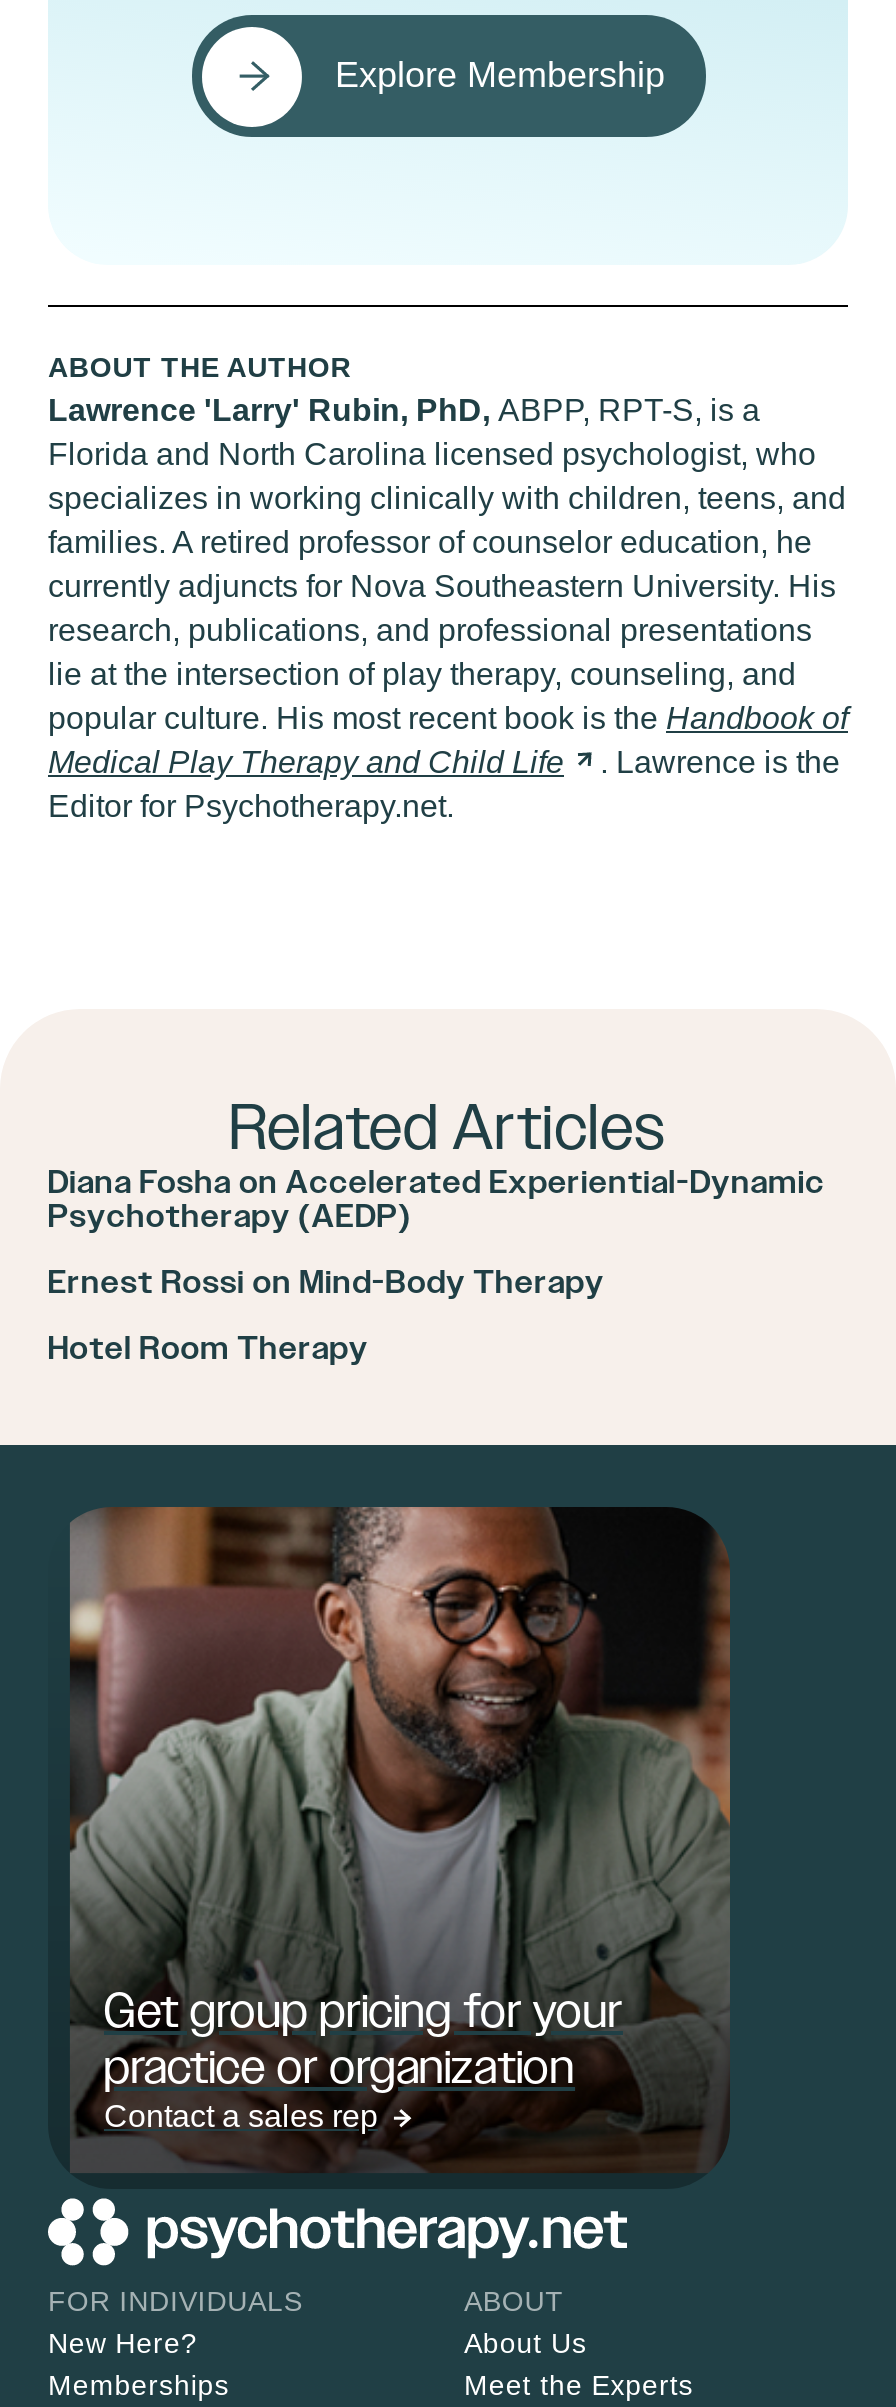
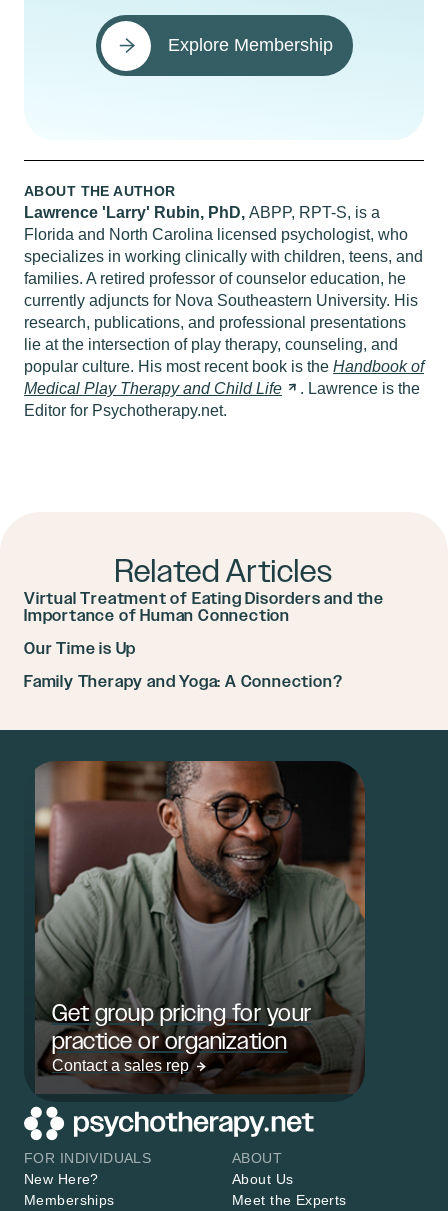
- Diana Fosha on Accelerated Experiential-Dynamic
- Psychotherapy (AEDP)
+ Virtual Treatment of Eating Disorders and the
+ Importance of Human Connection

- Ernest Rossi on Mind-Body Therapy
+ Our Time is Up

- Hotel Room Therapy
+ Family Therapy and Yoga: A Connection?
